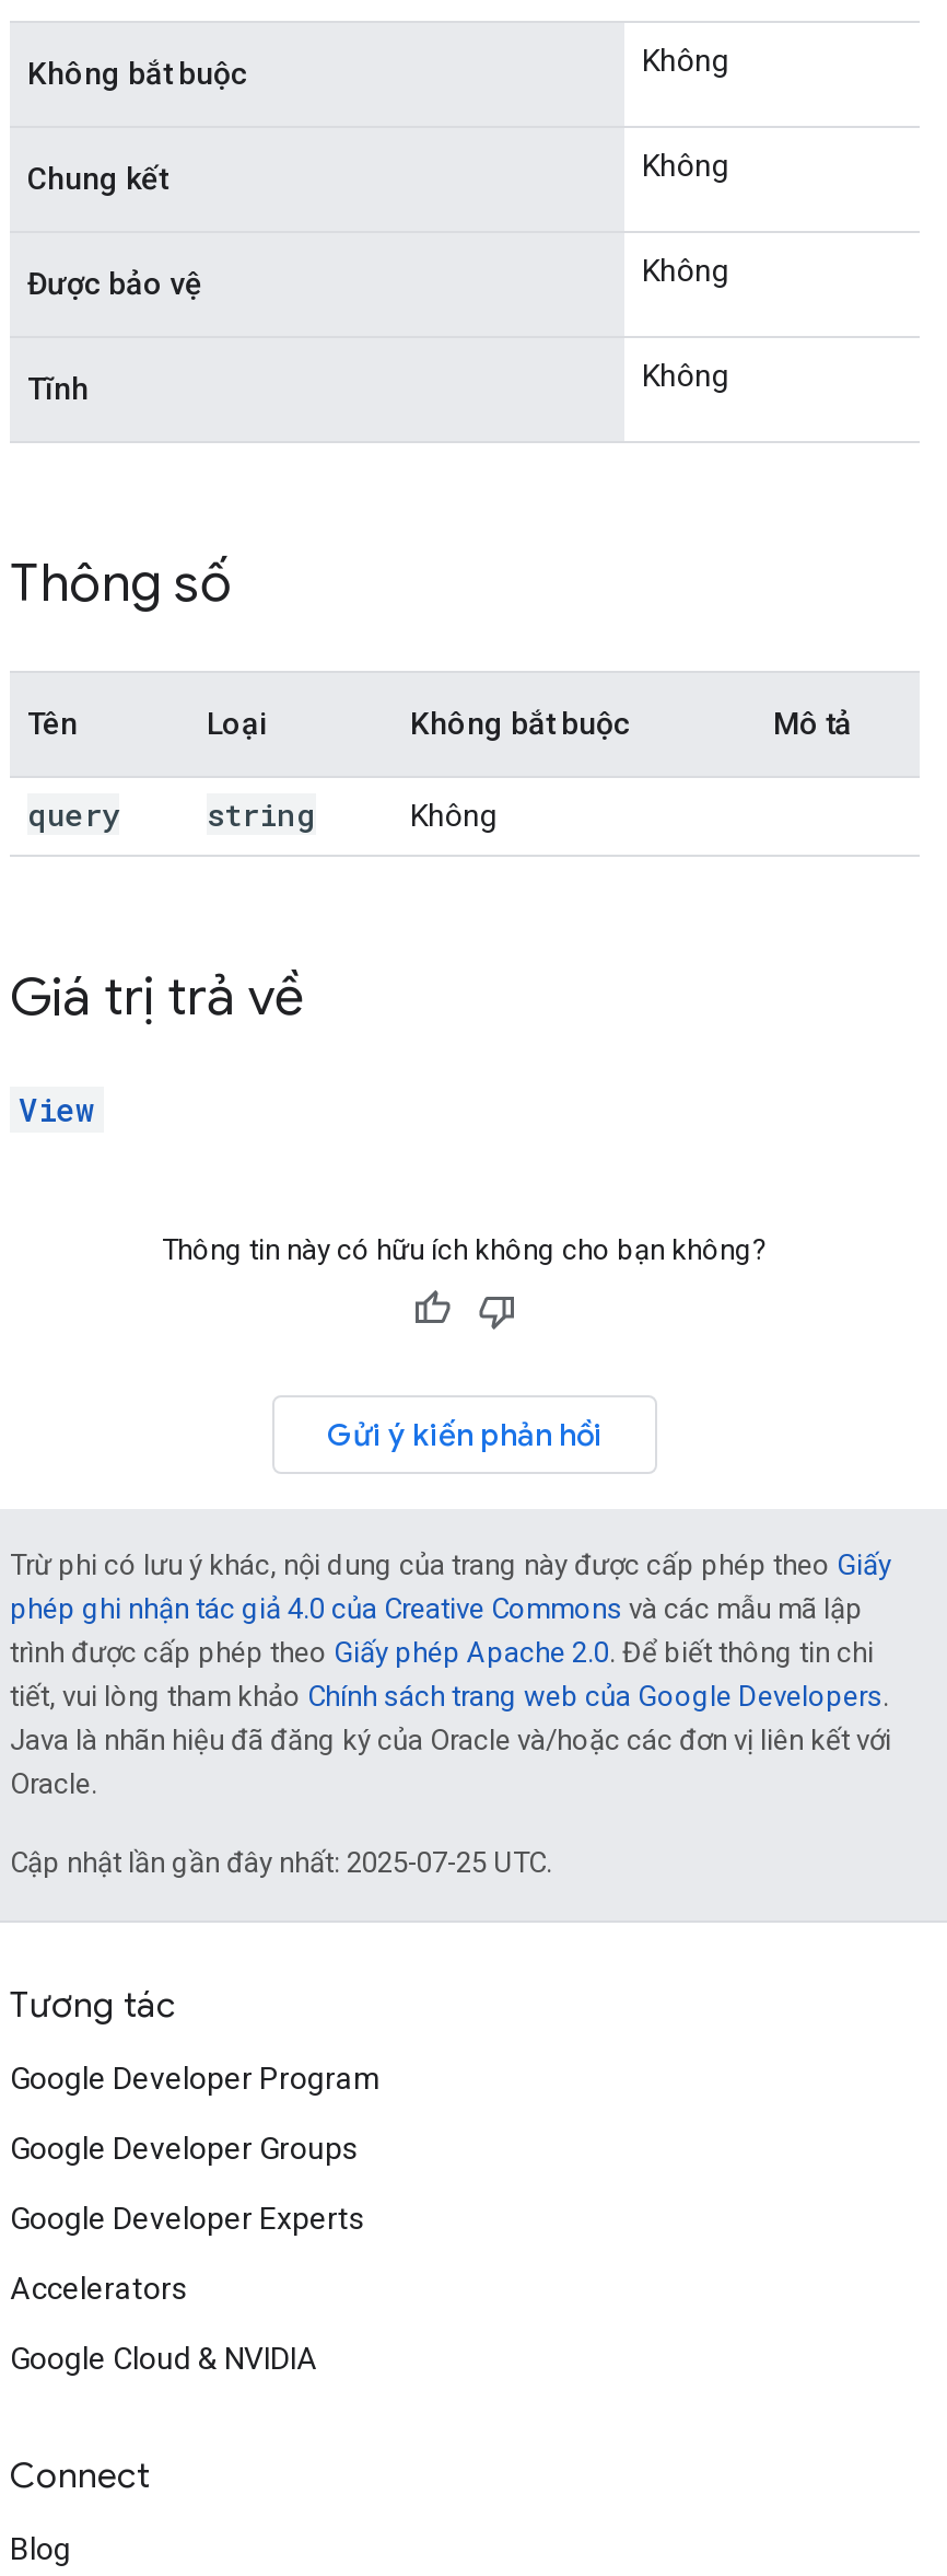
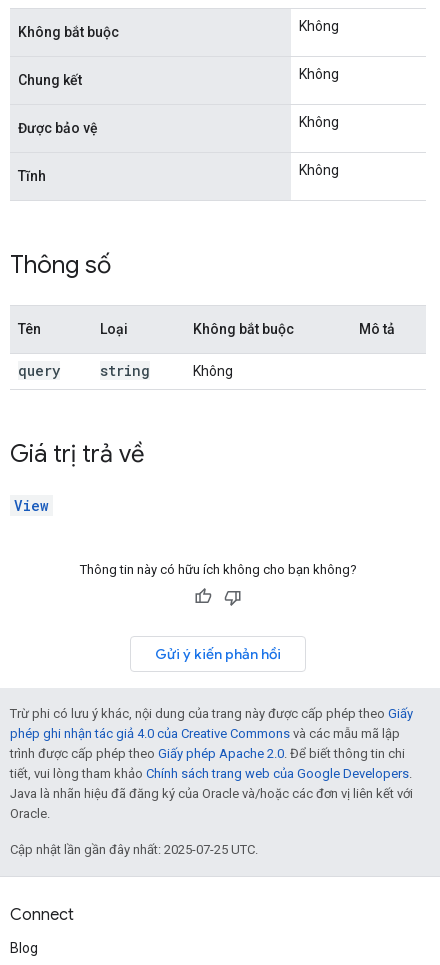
- Tương tác
- Google Developer Program
- Google Developer Groups
- Google Developer Experts
- Accelerators
- Google Cloud & NVIDIA
